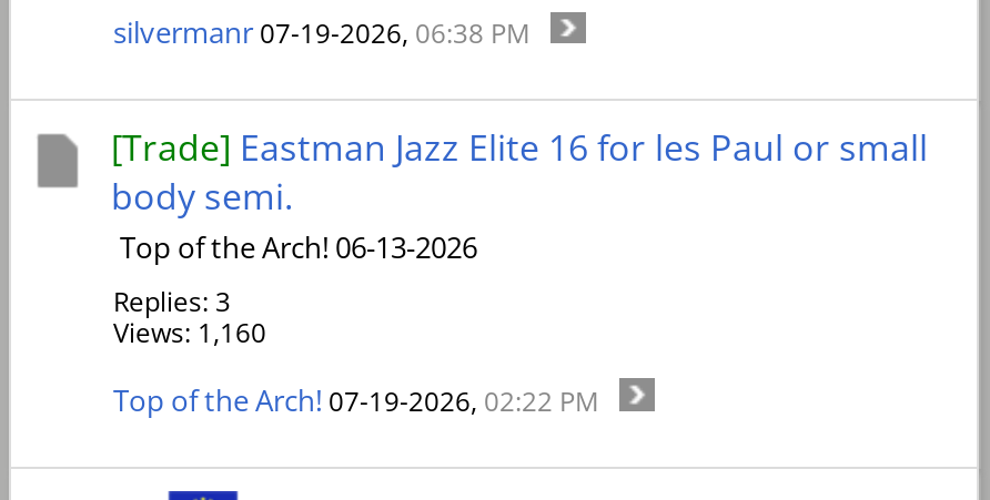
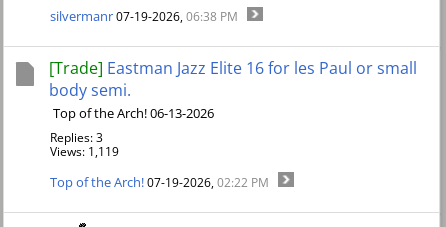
- Views: 1,160
+ Views: 1,119
